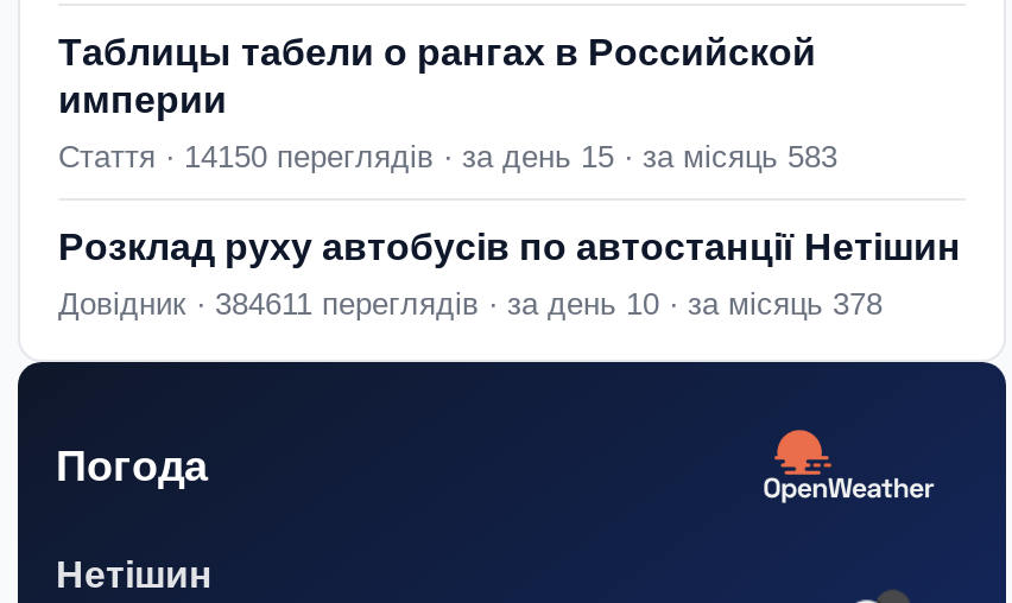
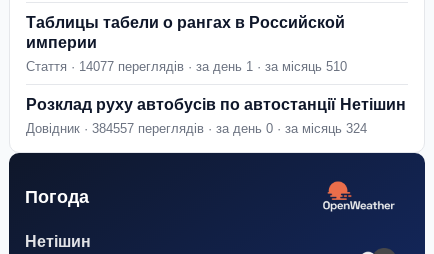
- Стаття · 14150 переглядів · за день 15 · за місяць 583
+ Стаття · 14077 переглядів · за день 1 · за місяць 510

- Довідник · 384611 переглядів · за день 10 · за місяць 378
+ Довідник · 384557 переглядів · за день 0 · за місяць 324
